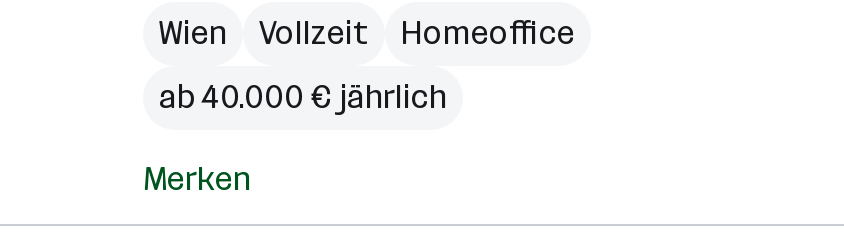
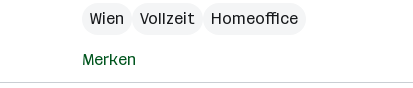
- ab 40.000 € jährlich
